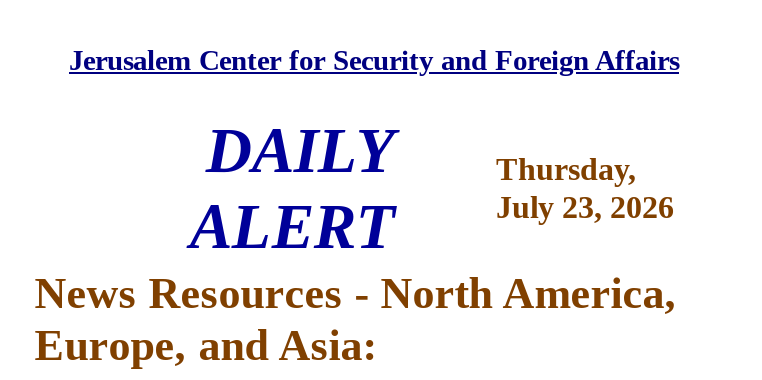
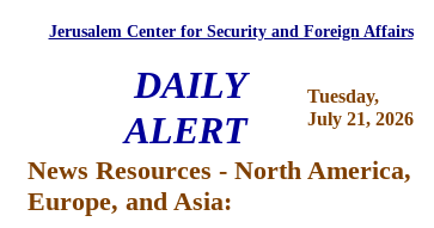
- Thursday,
- July 23, 2026
+ Tuesday,
+ July 21, 2026
